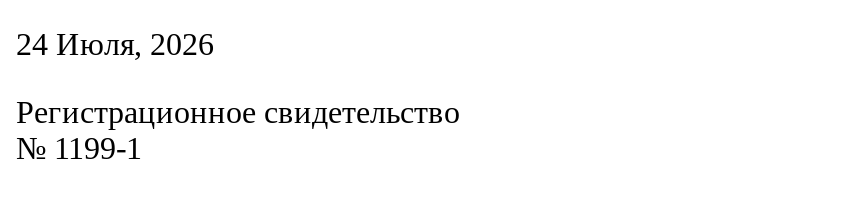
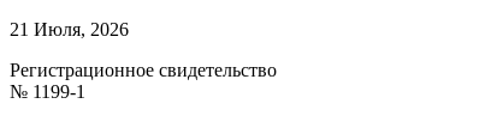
- 24 Июля, 2026
+ 21 Июля, 2026
